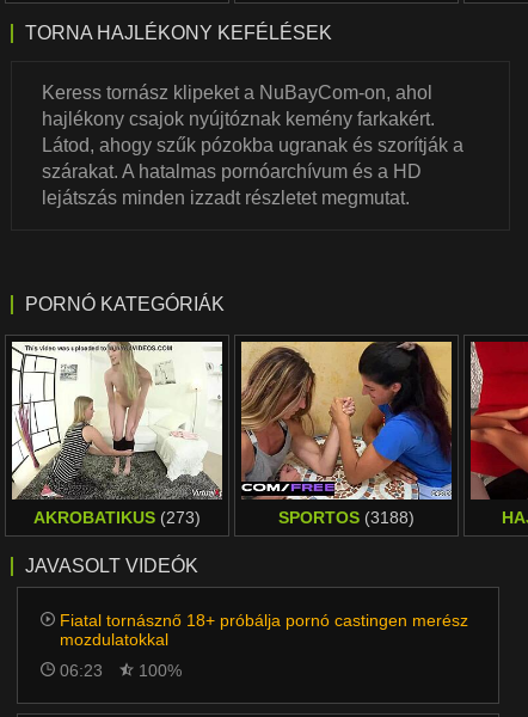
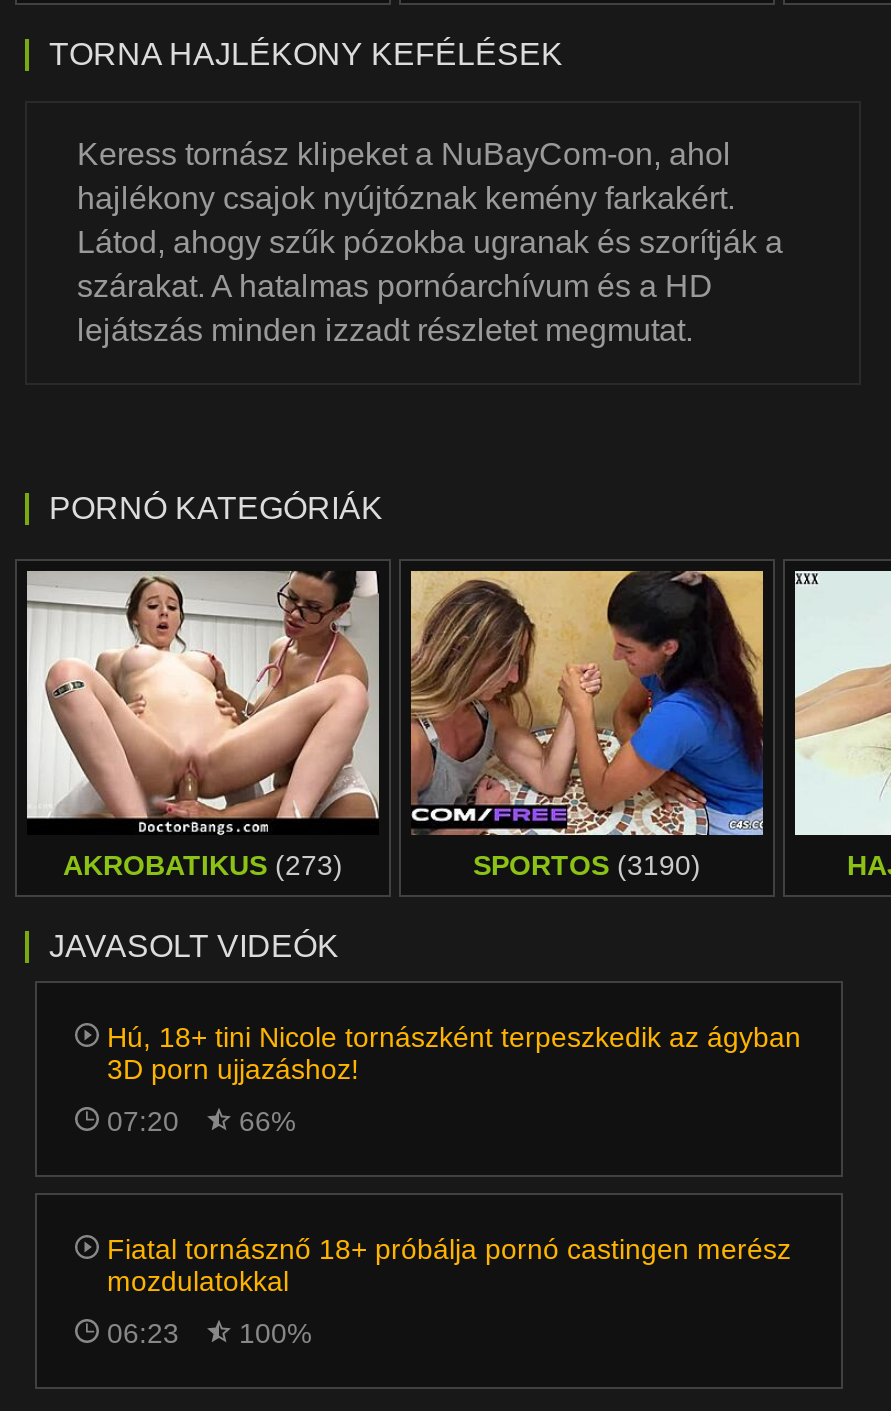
- [image]
+ [image]

- [image]
+ [image]

- SPORTOS (3188)
+ SPORTOS (3190)

+ Hú, 18+ tini Nicole tornászként terpeszkedik az ágyban
+ 3D porn ujjazáshoz!
+ 07:20
+ 66%
